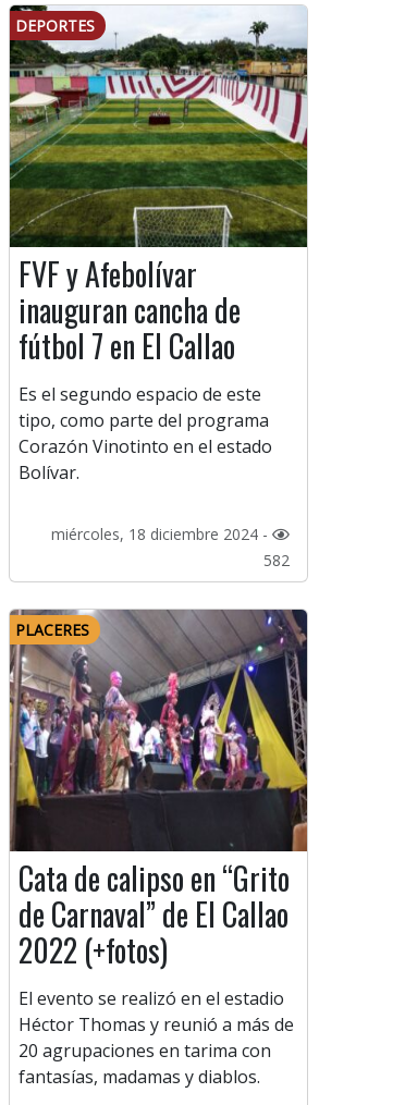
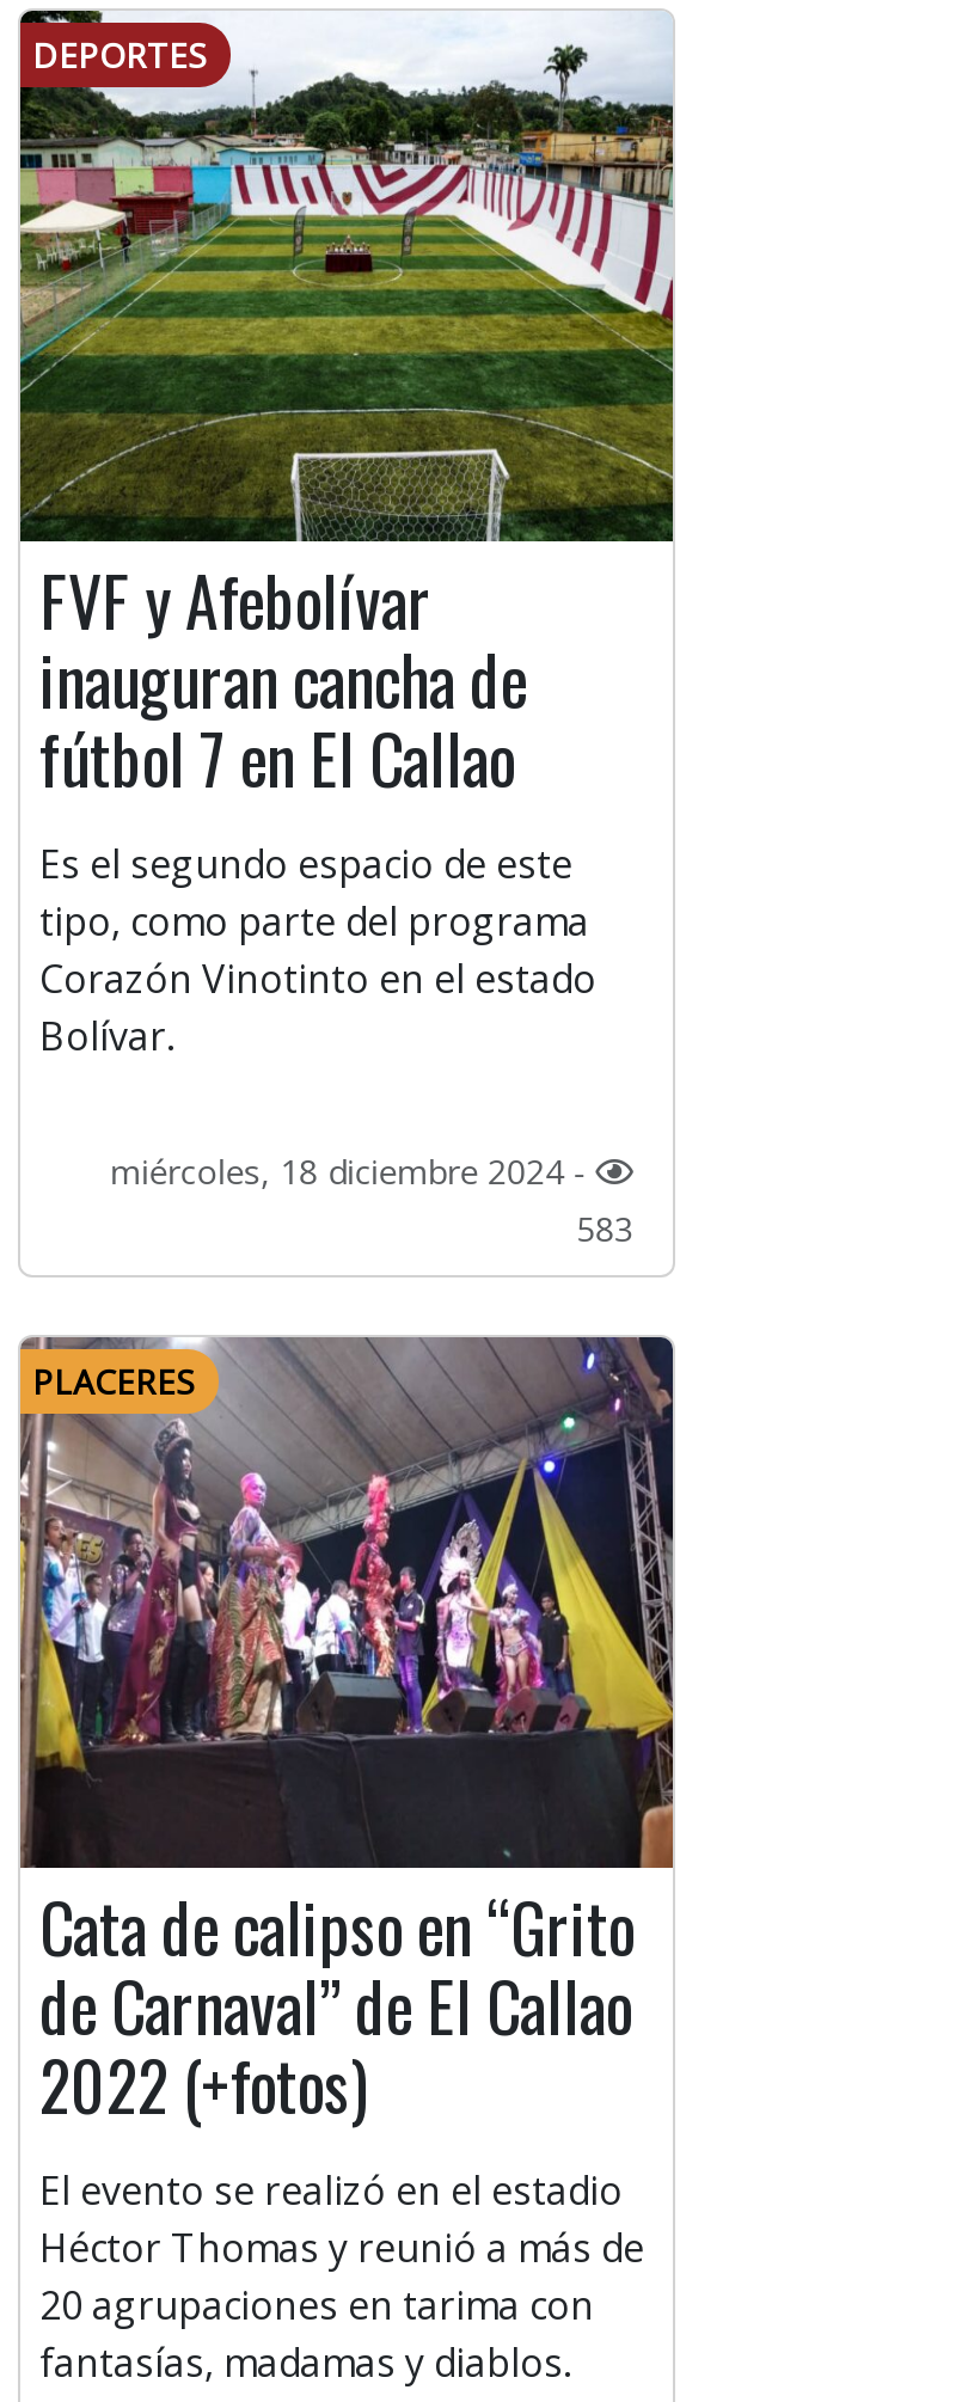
- 582
+ 583
